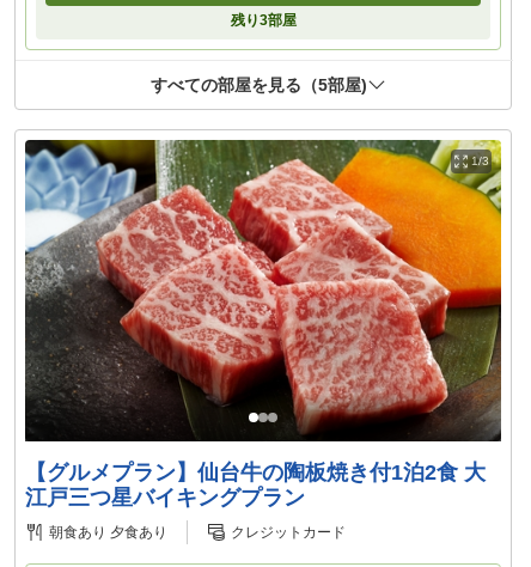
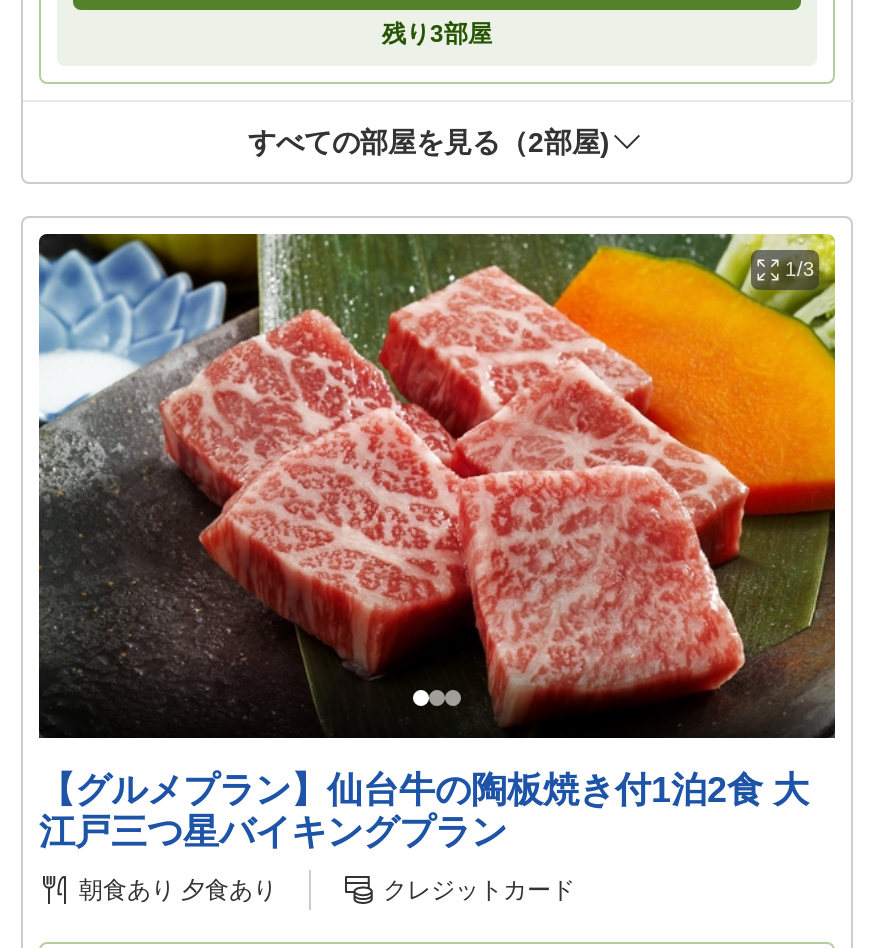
- すべての部屋を見る（5部屋)
+ すべての部屋を見る（2部屋)
